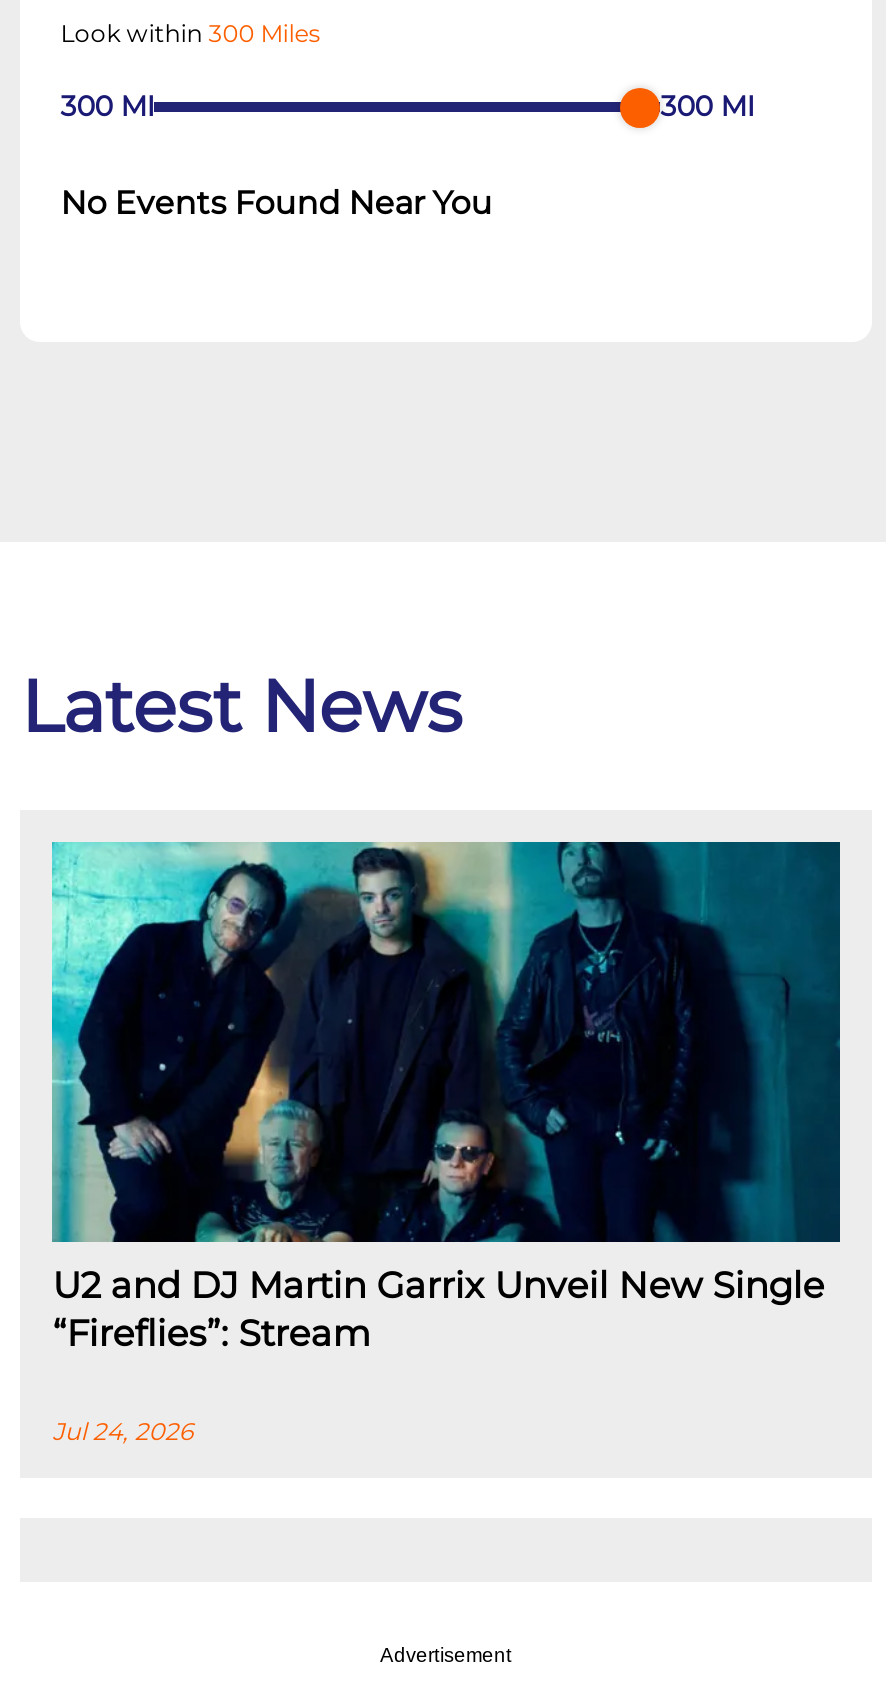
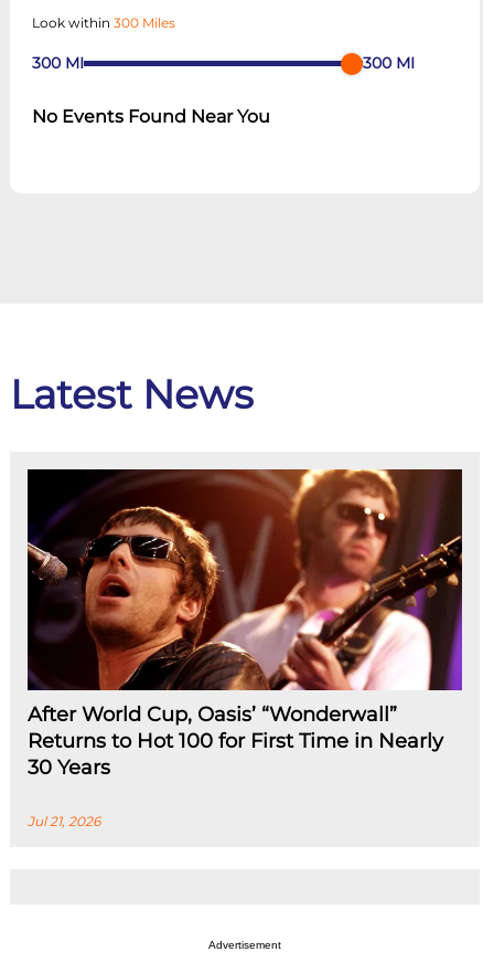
- [image]
- U2 and DJ Martin Garrix Unveil New Single
- “Fireflies”: Stream
+ [image]
+ After World Cup, Oasis’ “Wonderwall”
+ Returns to Hot 100 for First Time in Nearly
+ 30 Years

- Jul 24, 2026
+ Jul 21, 2026
